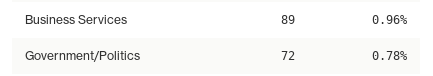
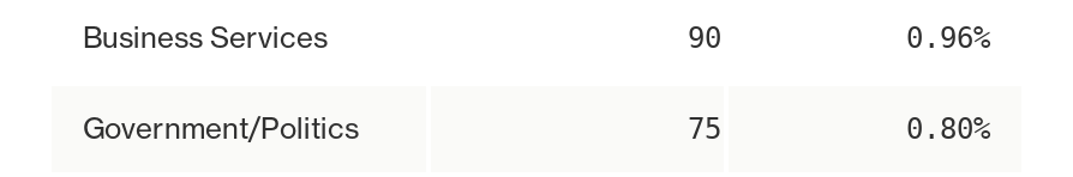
- 89
+ 90

- 72
+ 75

- 0.78%
+ 0.80%
